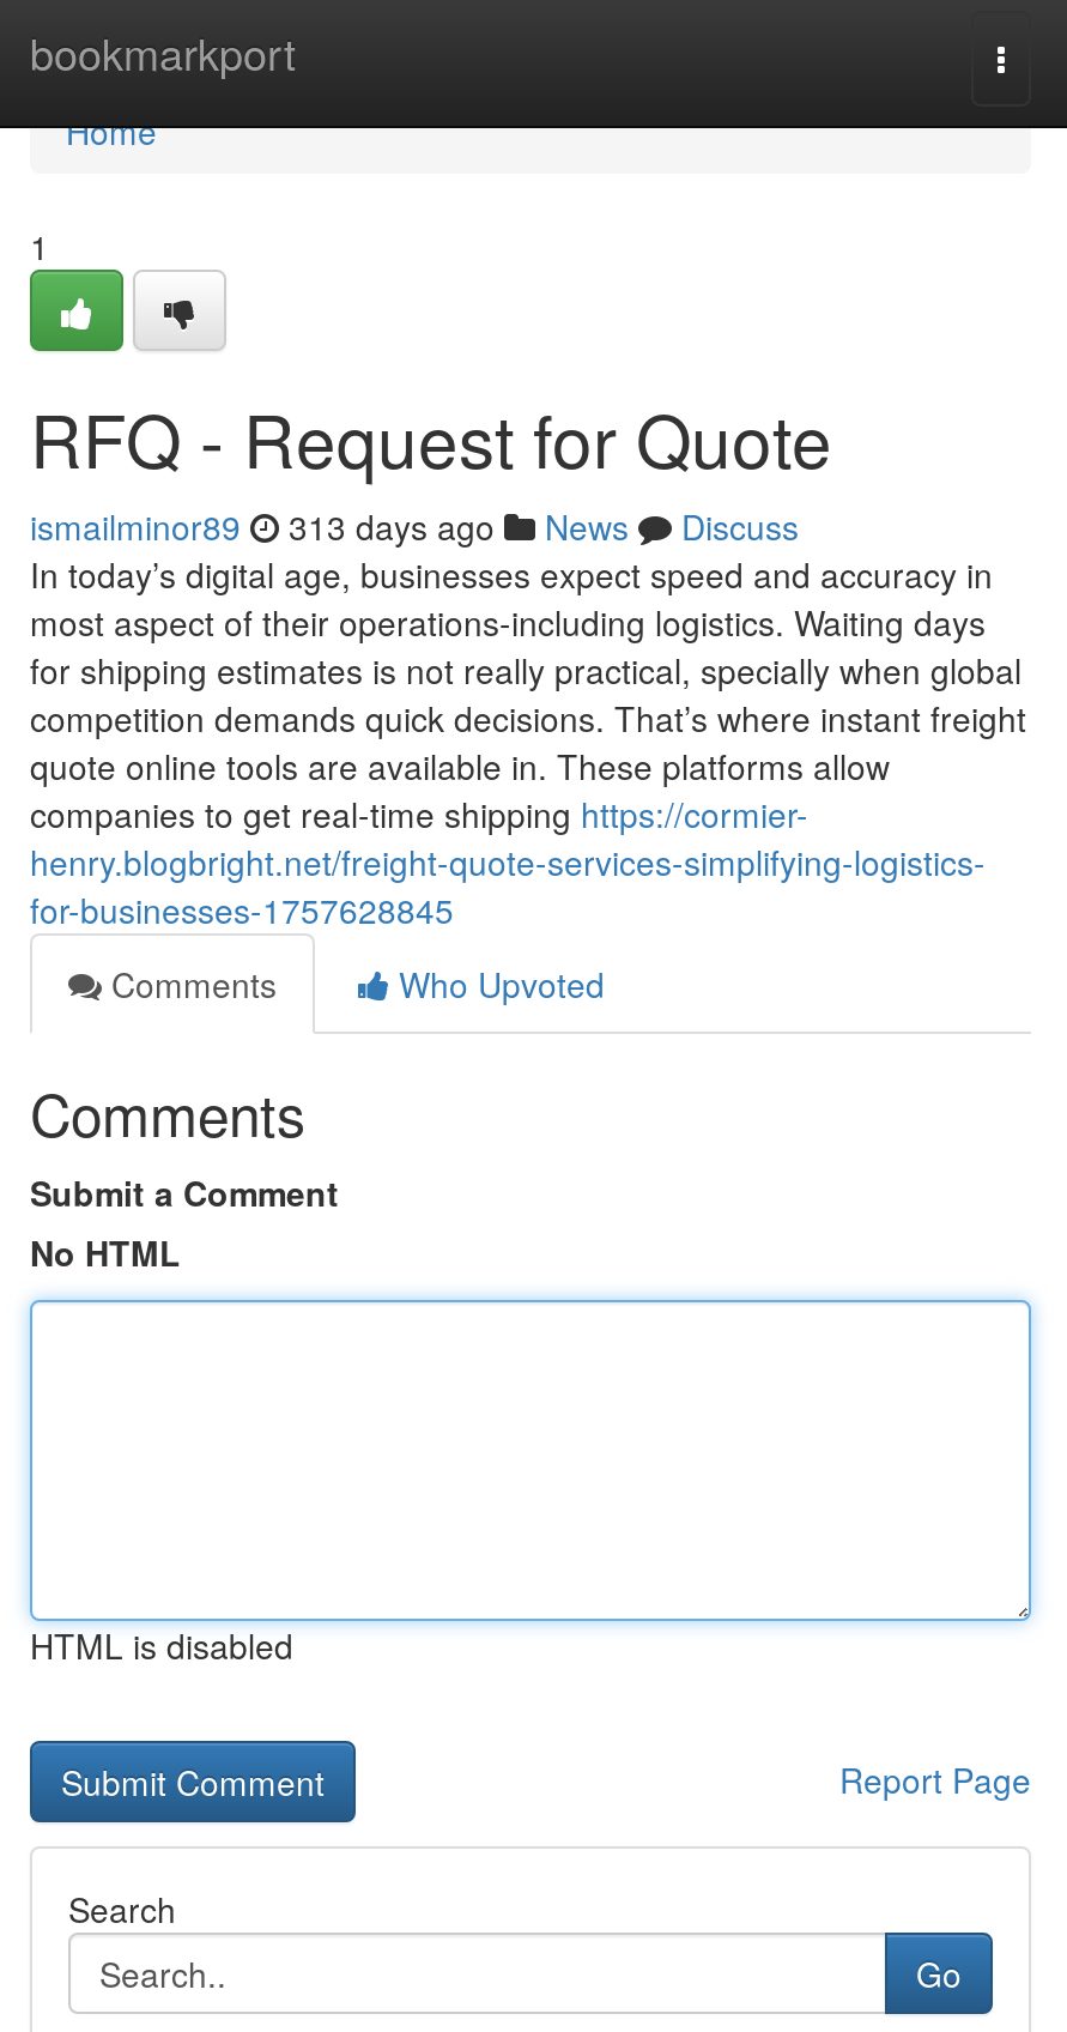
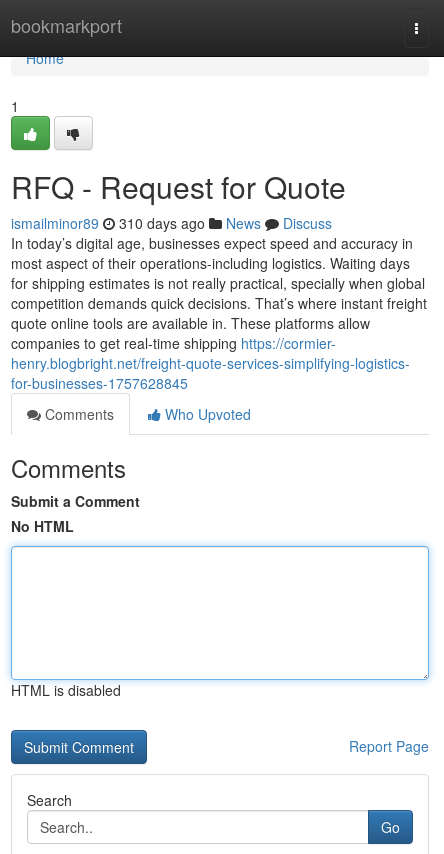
- ismailminor89 313 days ago News Discuss
+ ismailminor89 310 days ago News Discuss
